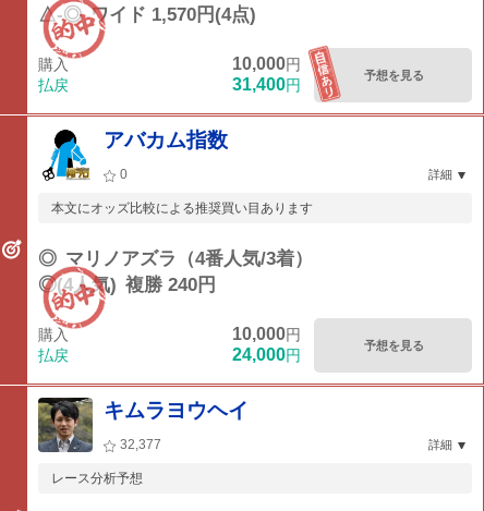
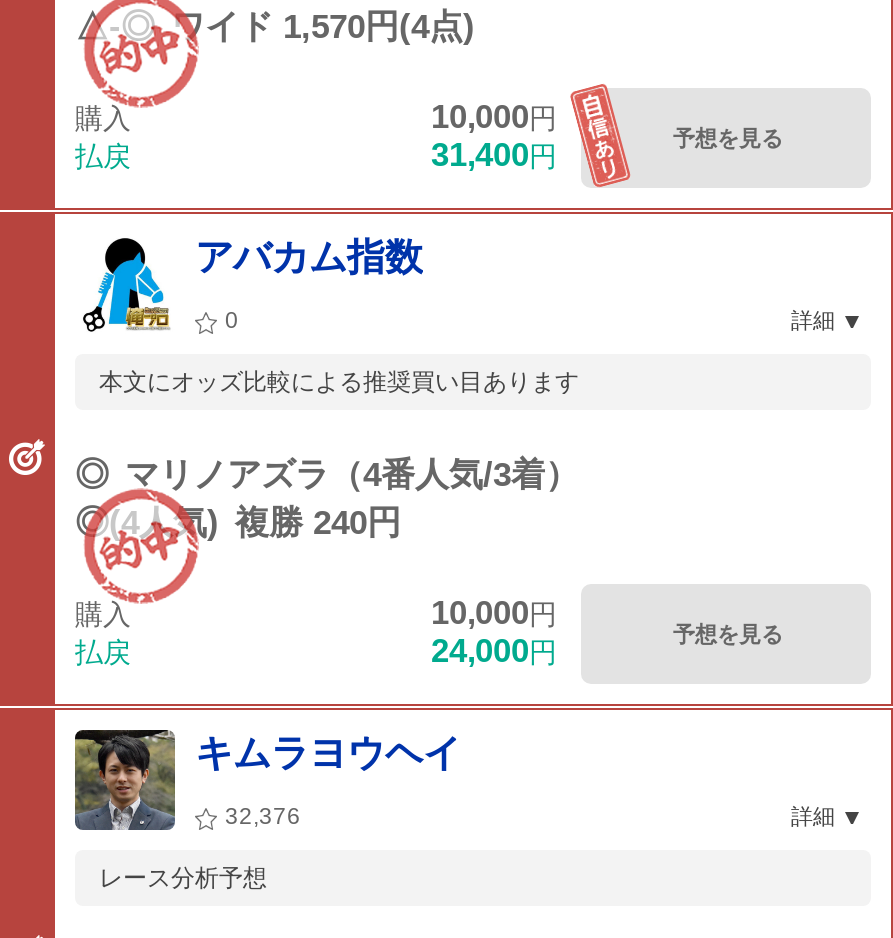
- 32,377
+ 32,376
